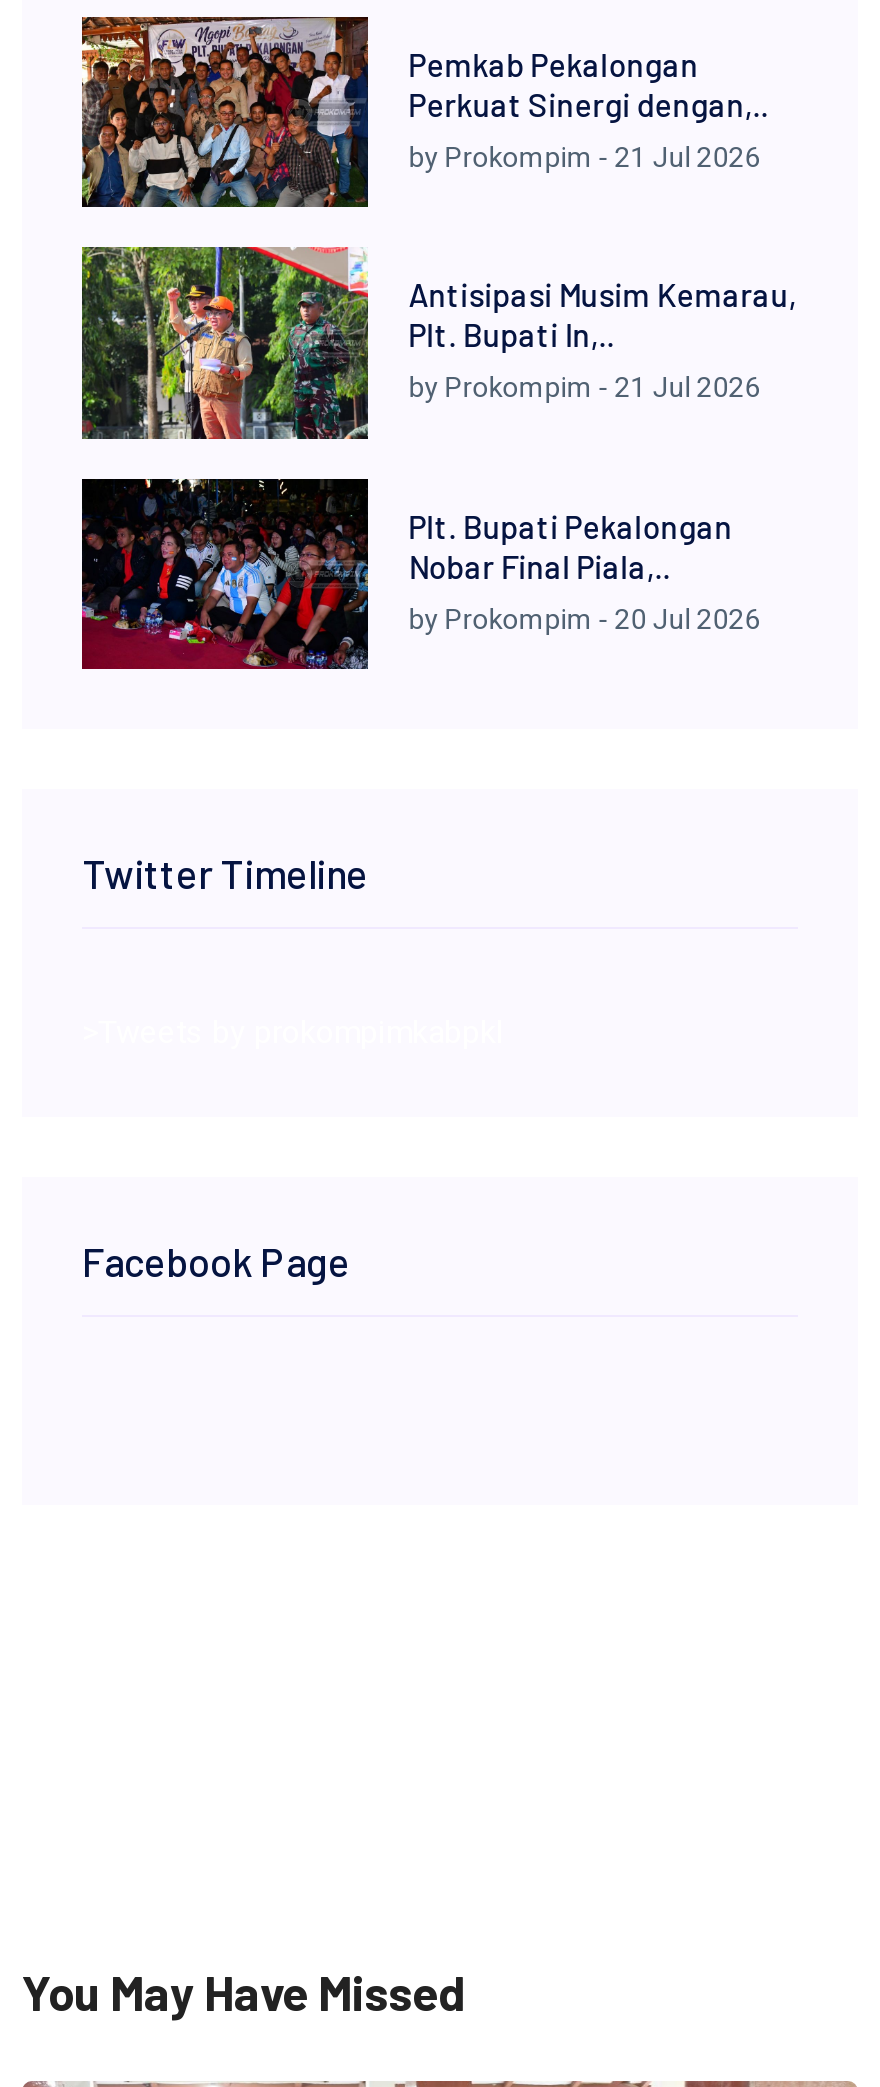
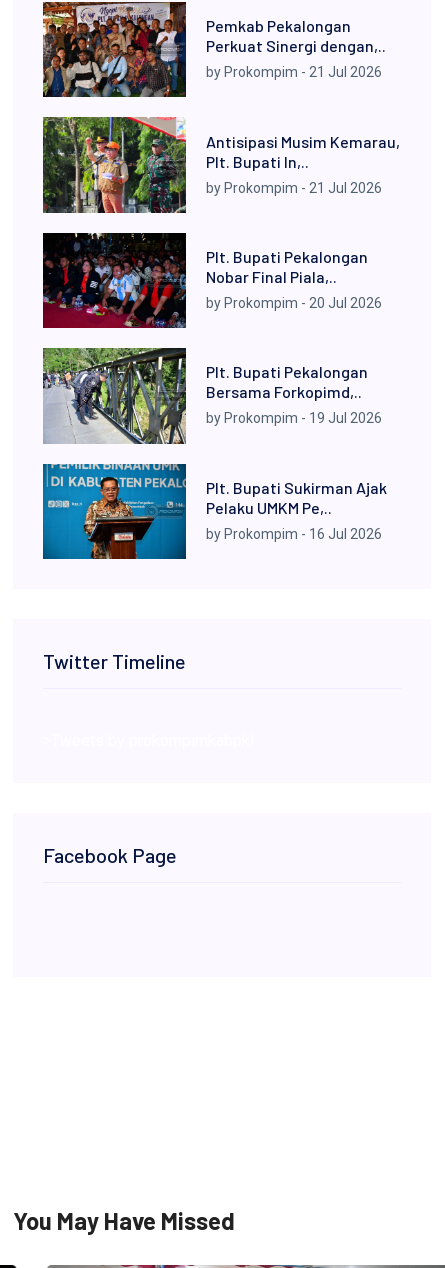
+ [image]
+ Plt. Bupati Sukirman Ajak
+ Pelaku UMKM Pe,..
+ by Prokompim - 16 Jul 2026

+ [image]
+ Plt. Bupati Pekalongan
+ Bersama Forkopimd,..
+ by Prokompim - 19 Jul 2026
